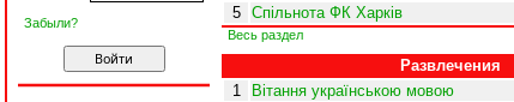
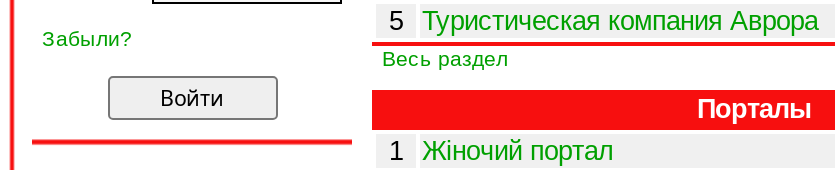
- Спільнота ФК Харків
+ Туристическая компания Аврора

- Развлечения
+ Порталы

- Вітання українською мовою
+ Жіночий портал
